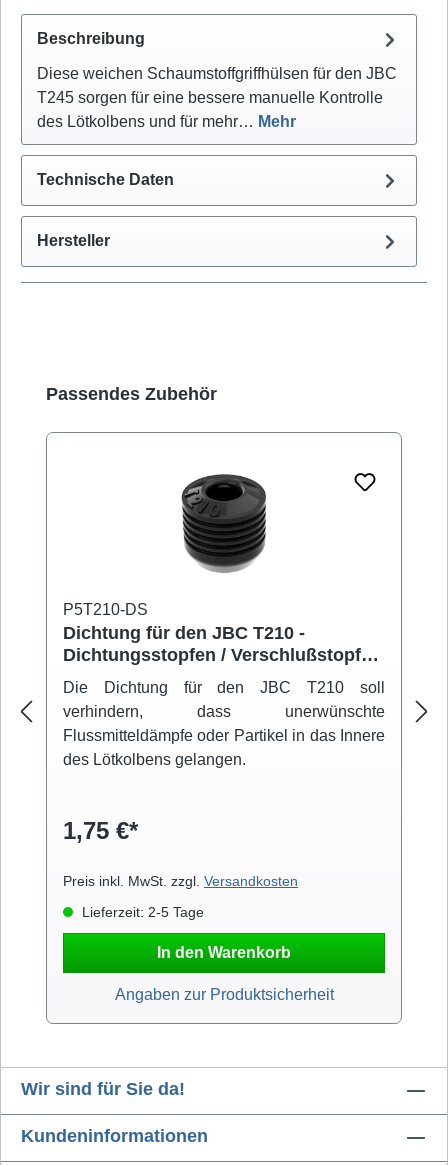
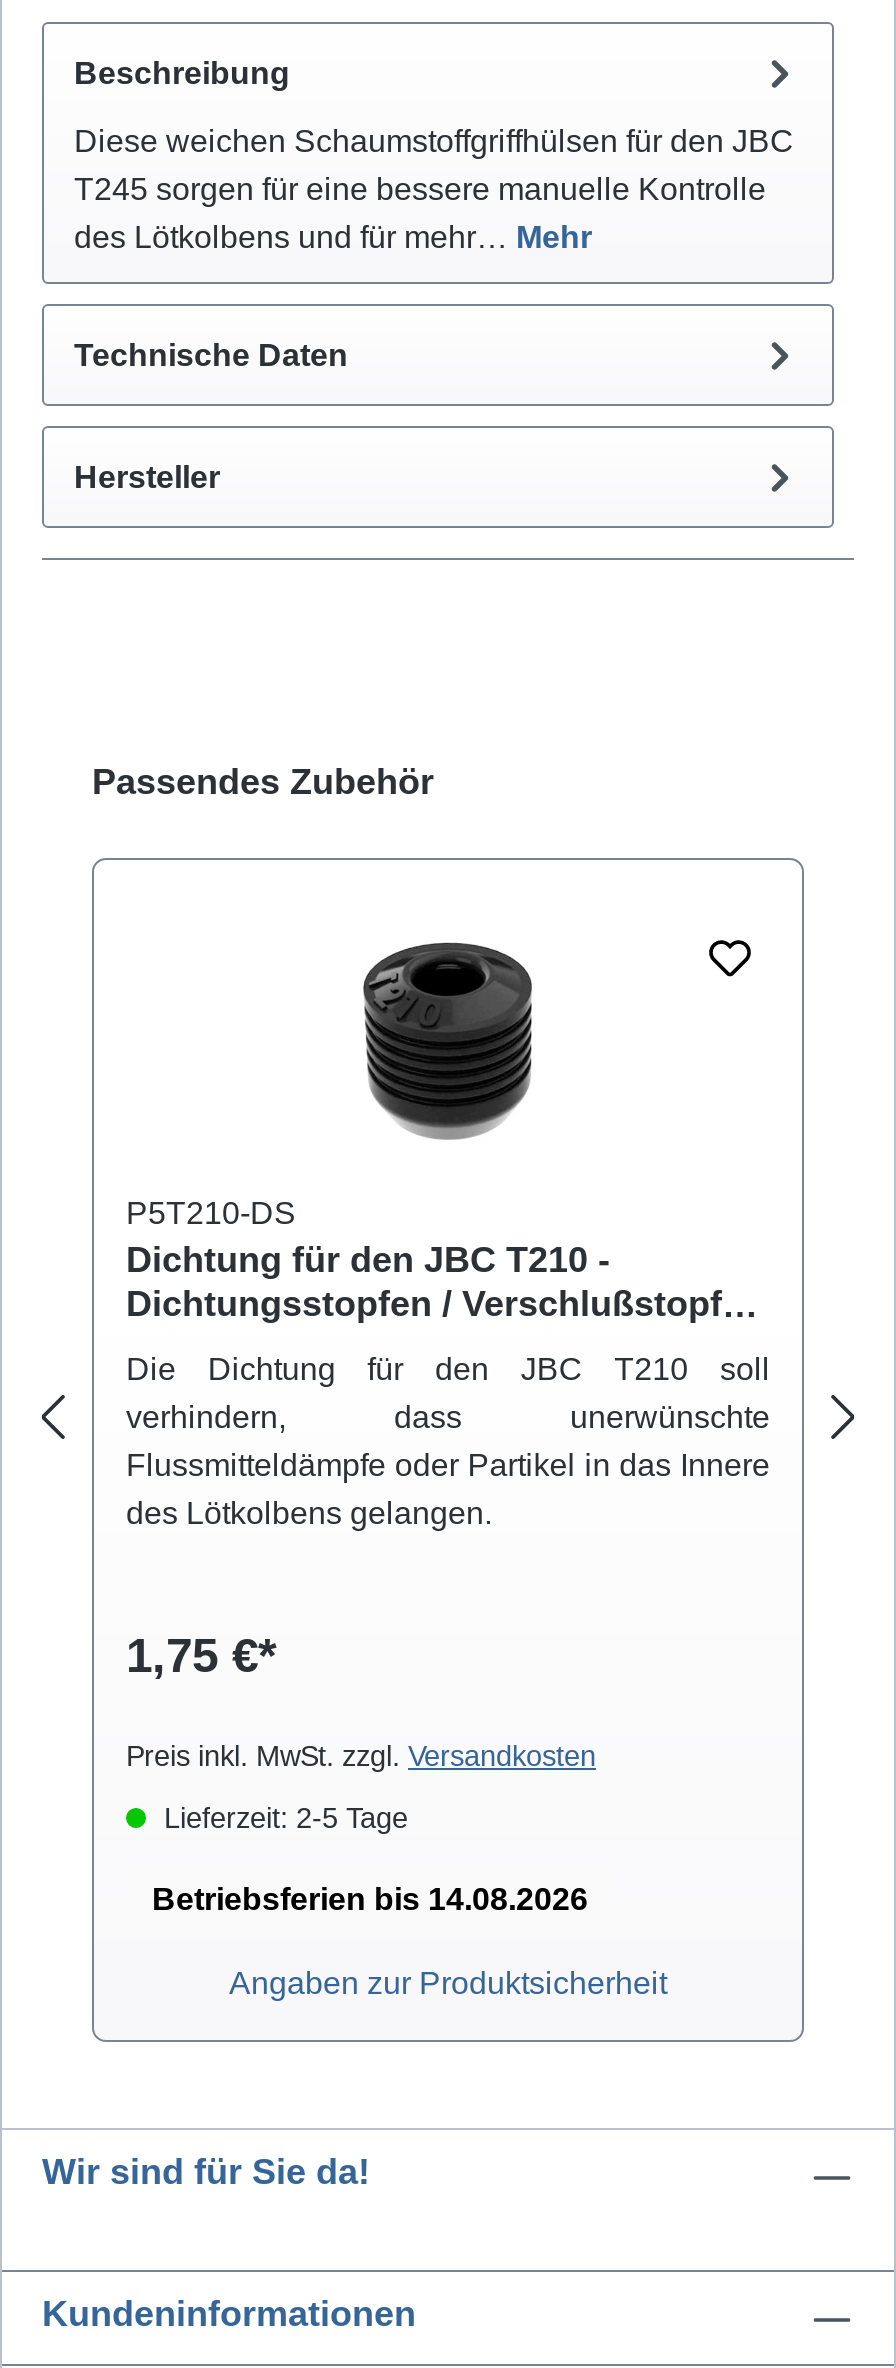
- In den Warenkorb
+ Betriebsferien bis 14.08.2026
